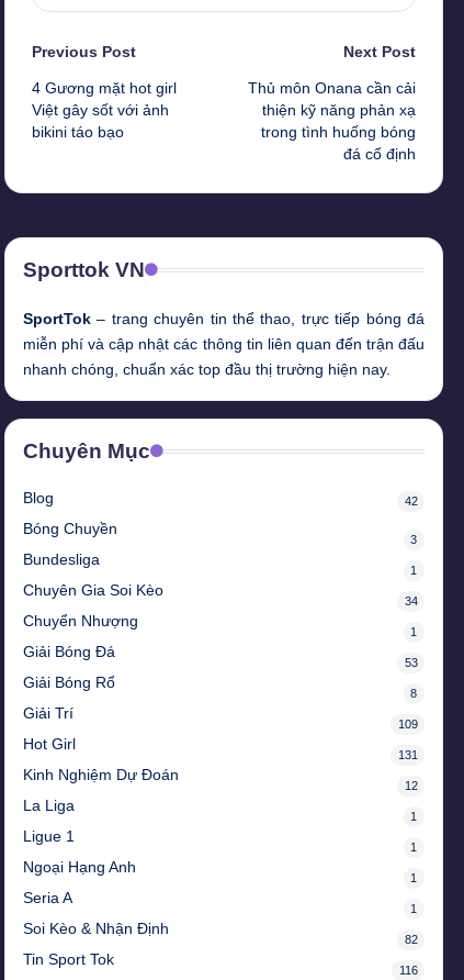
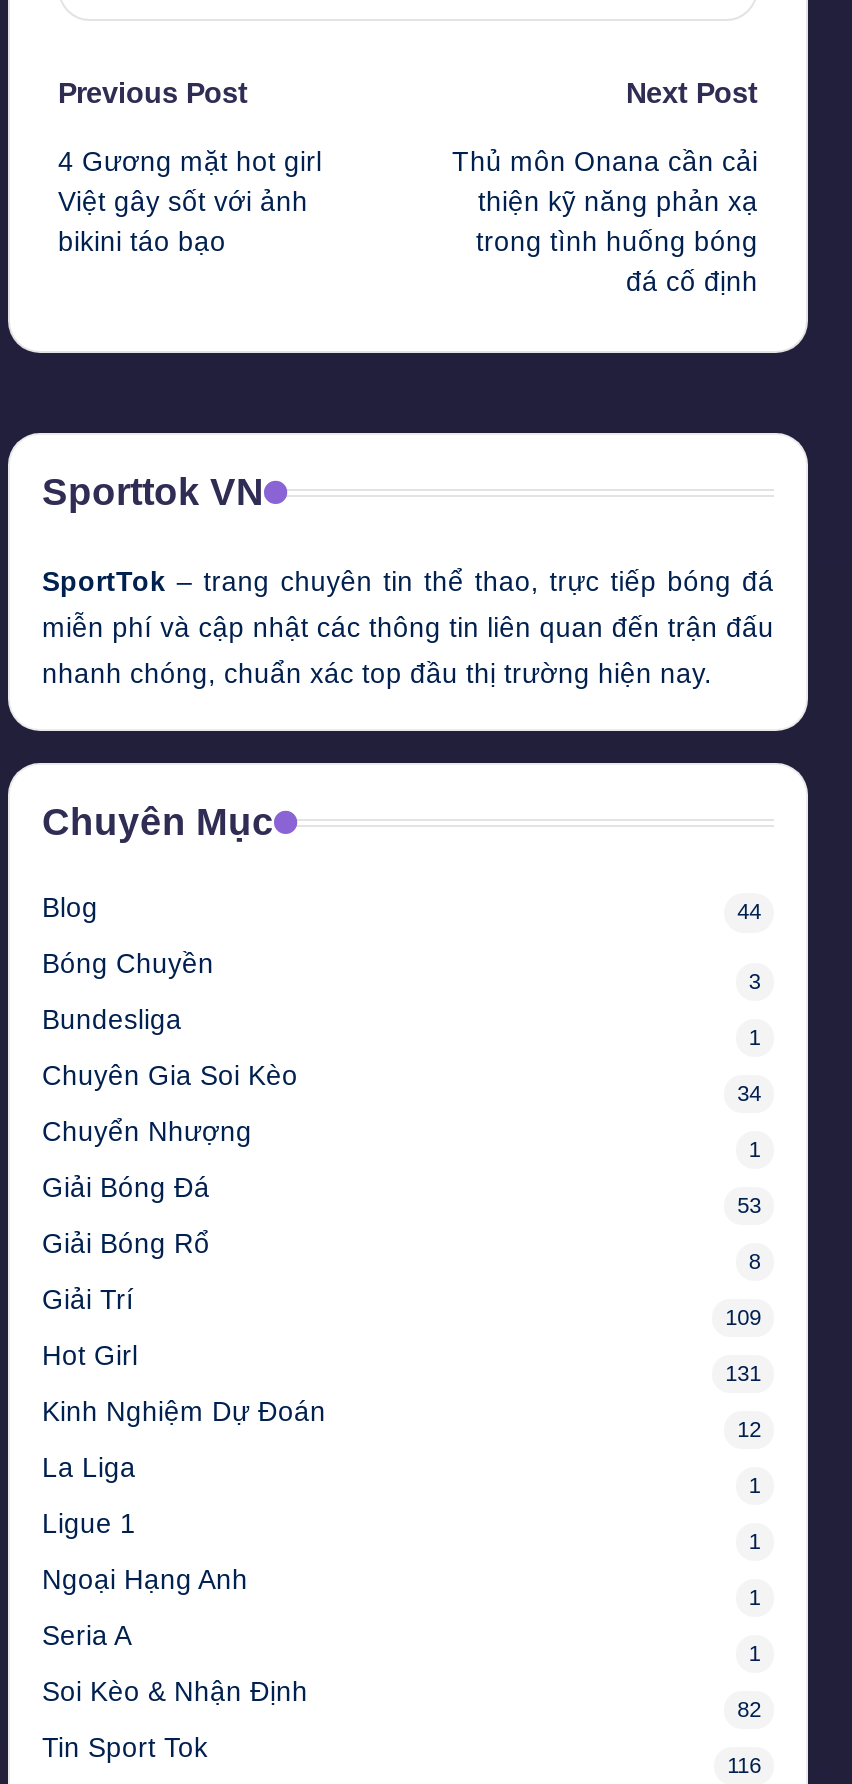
- 42
+ 44
